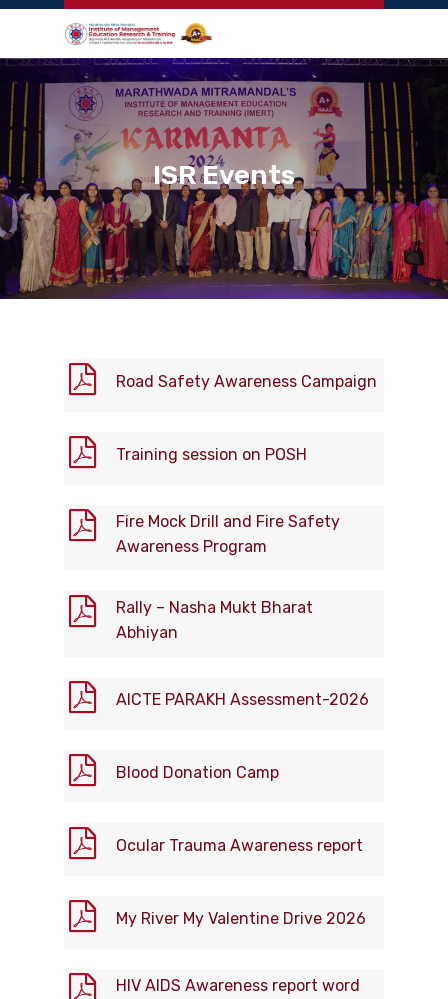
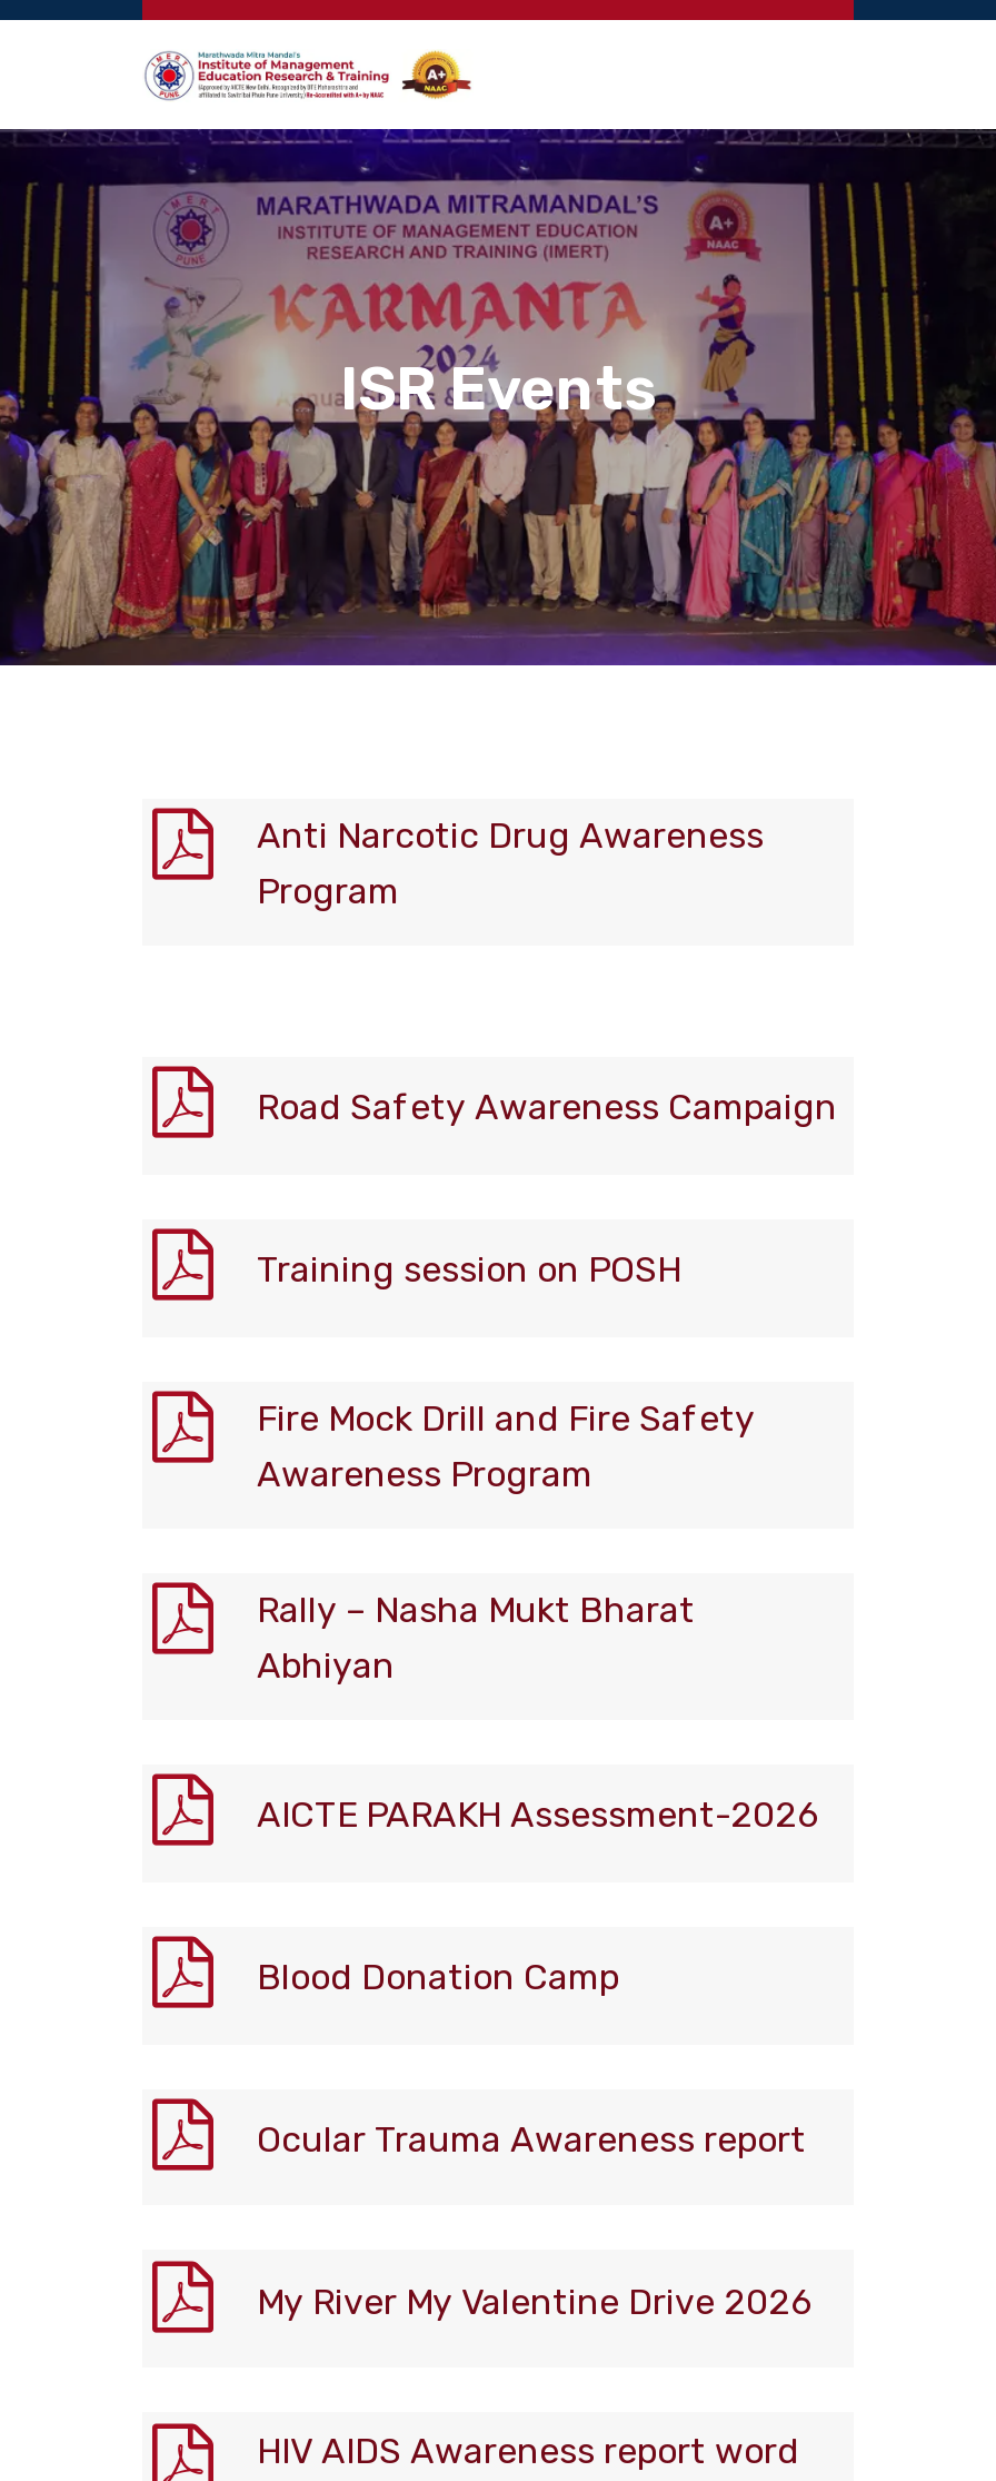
+ Anti Narcotic Drug Awareness
+ Program
